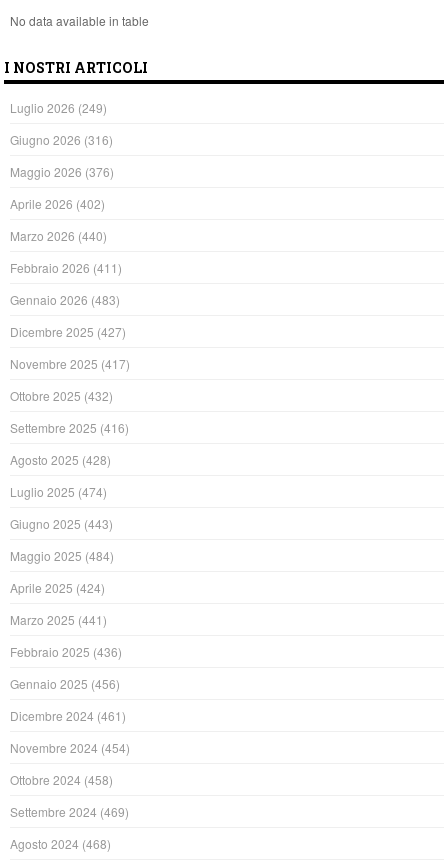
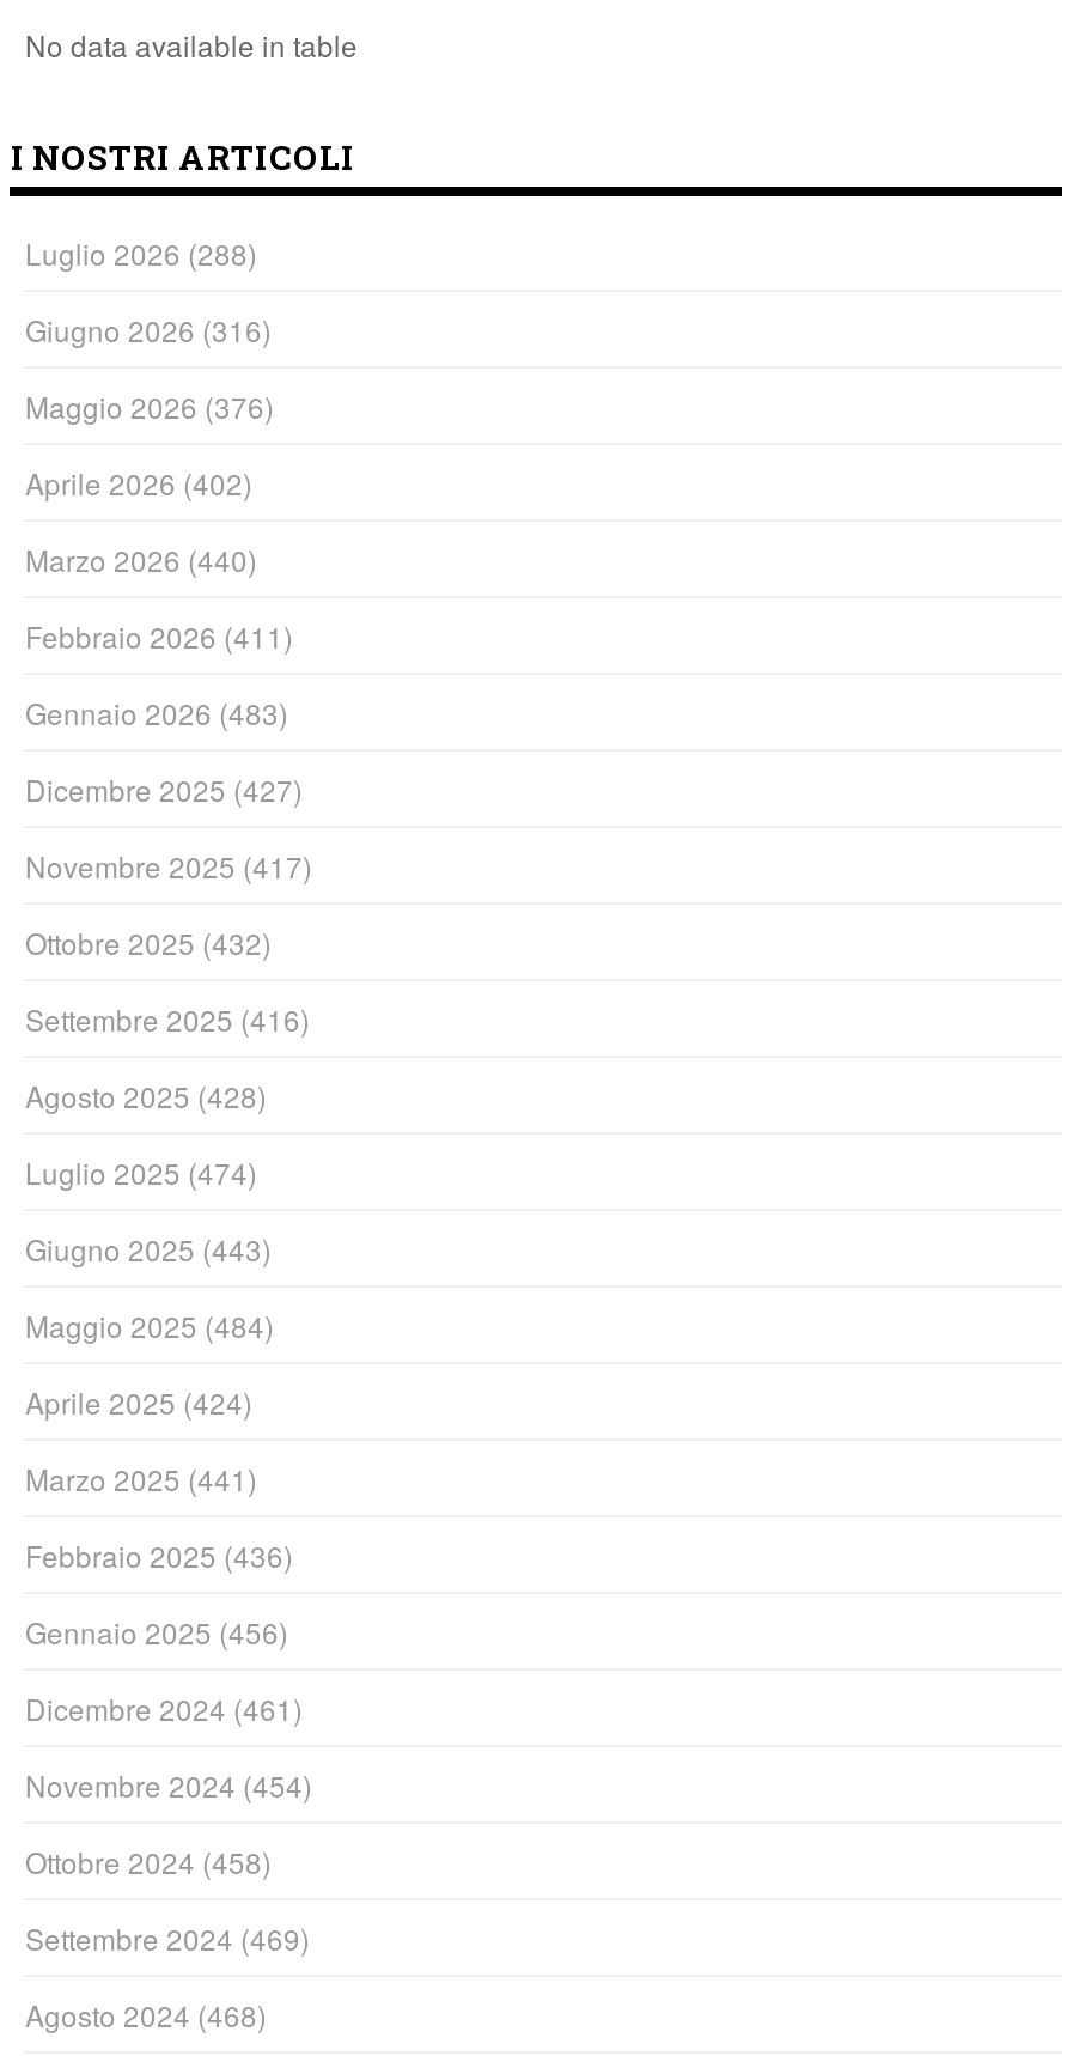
- Luglio 2026 (249)
+ Luglio 2026 (288)
